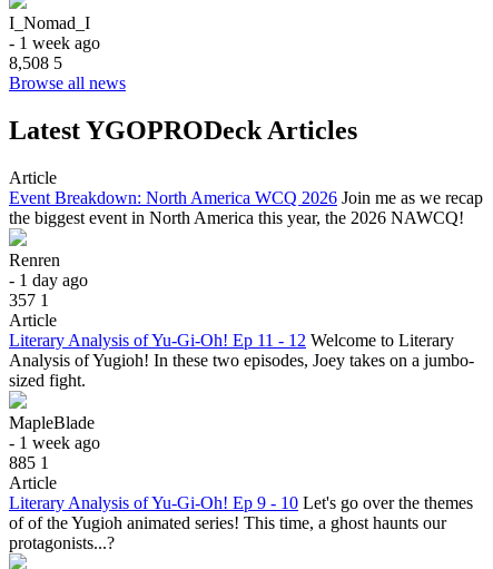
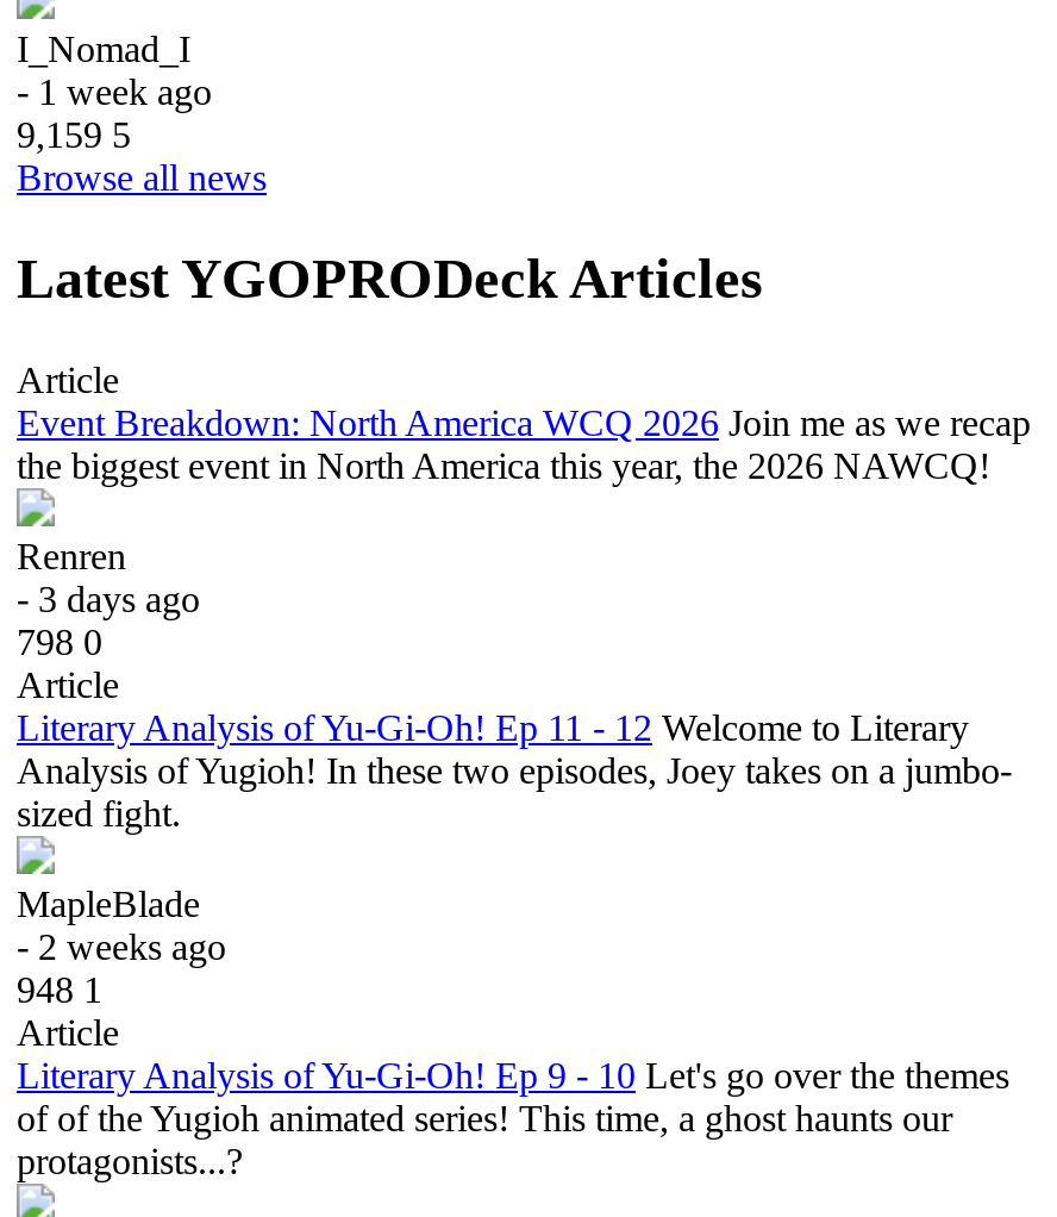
- 8,508 5
+ 9,159 5

- - 1 day ago
+ - 3 days ago

- 357 1
+ 798 0

- - 1 week ago
+ - 2 weeks ago

- 885 1
+ 948 1
